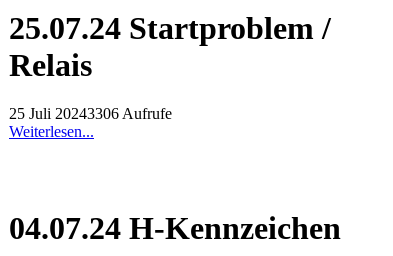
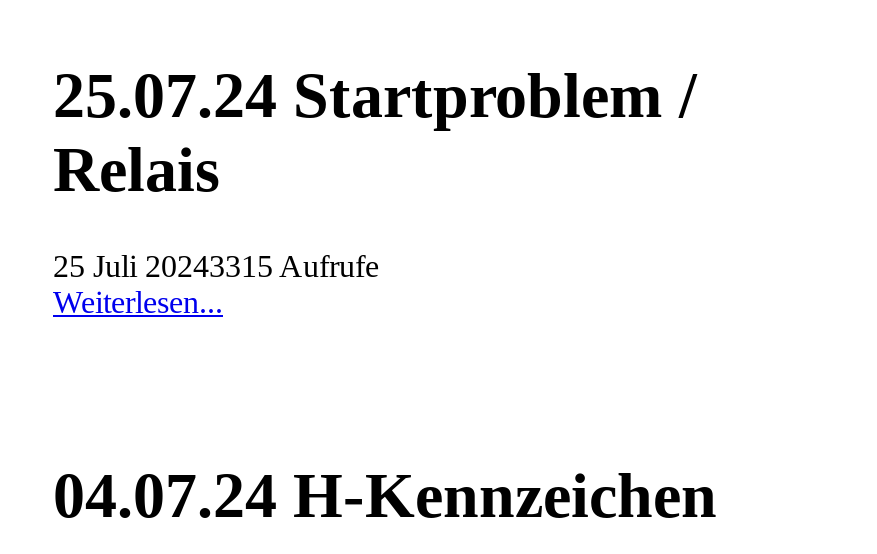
- 25 Juli 20243306 Aufrufe
+ 25 Juli 20243315 Aufrufe
